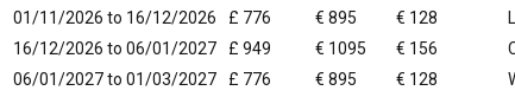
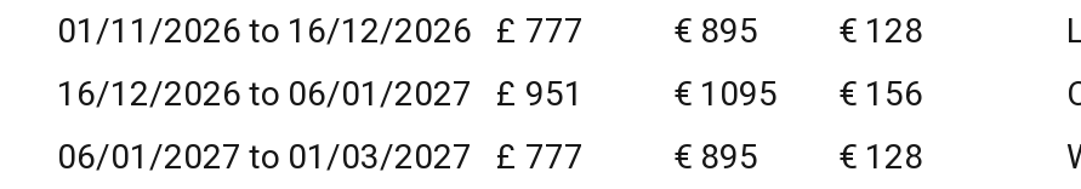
- 01/11/2026 to 16/12/2026 £ 776
+ 01/11/2026 to 16/12/2026 £ 777

- 16/12/2026 to 06/01/2027 £ 949
+ 16/12/2026 to 06/01/2027 £ 951

- 06/01/2027 to 01/03/2027 £ 776
+ 06/01/2027 to 01/03/2027 £ 777
